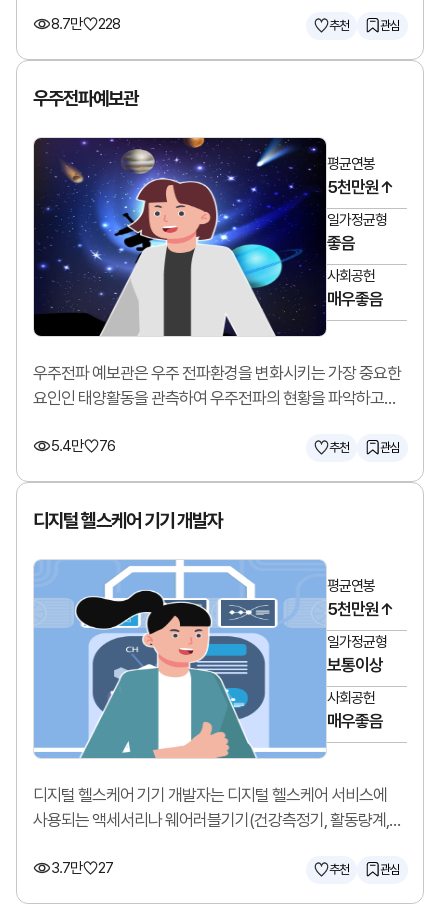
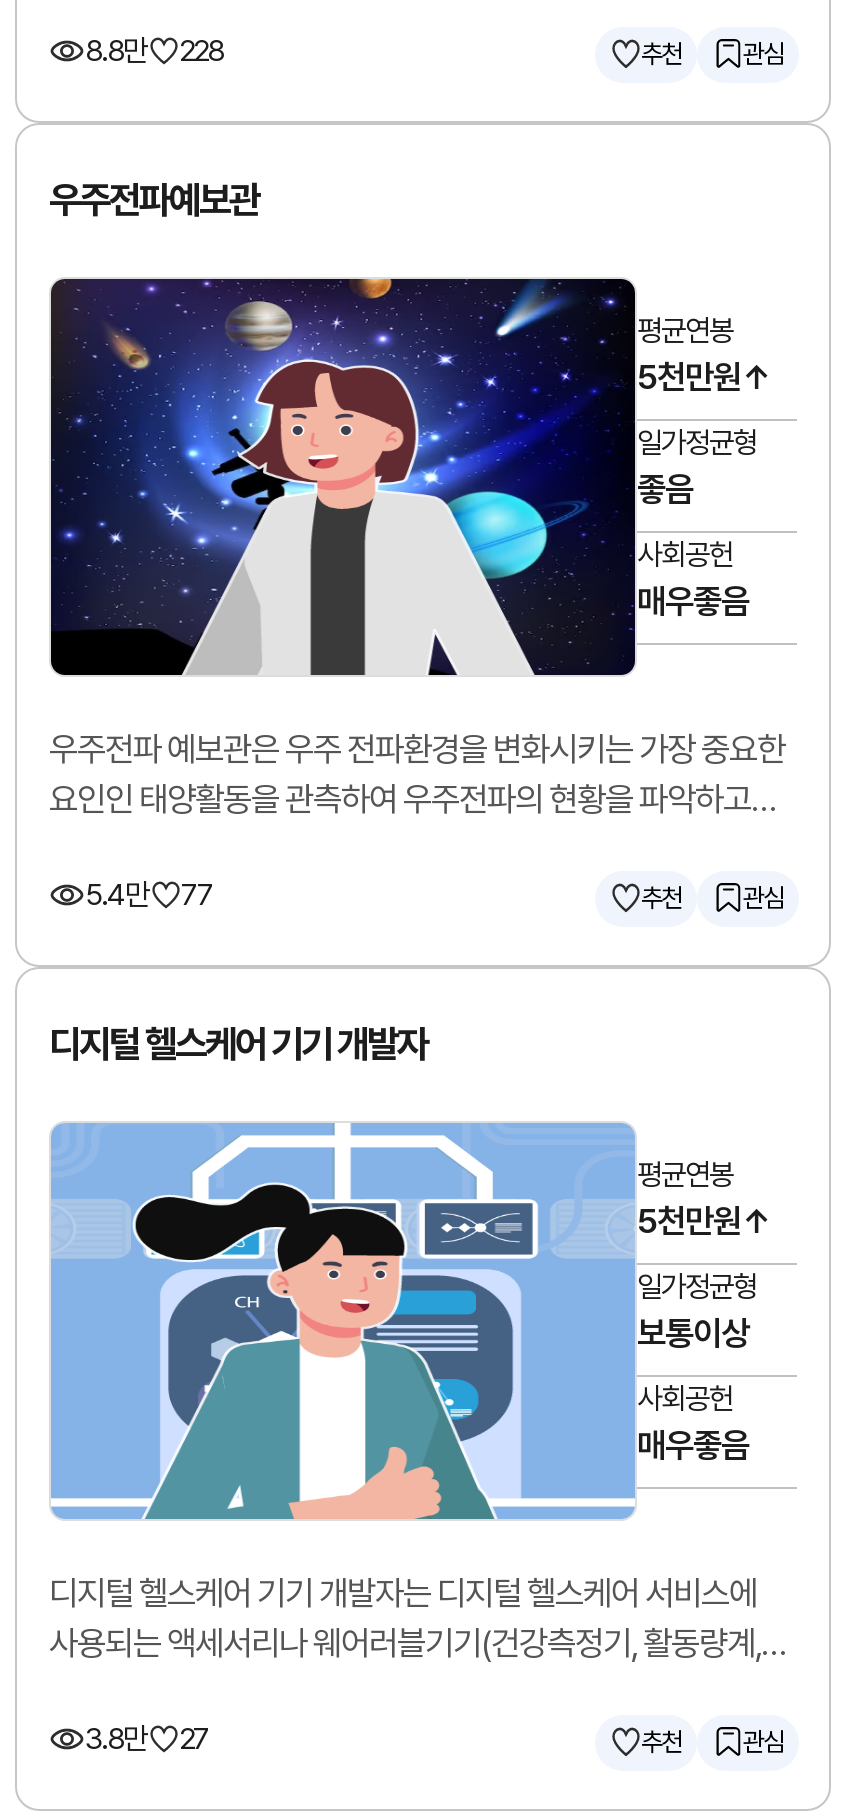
- 8.7만 228
+ 8.8만 228

- 5.4만 76
+ 5.4만 77

- 3.7만 27
+ 3.8만 27
